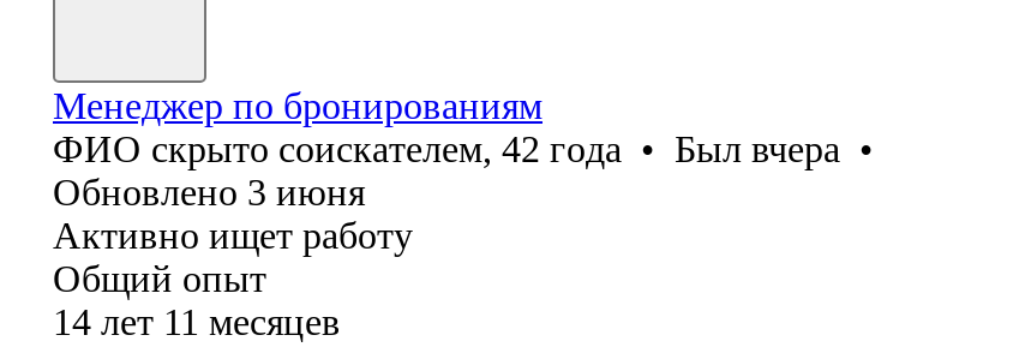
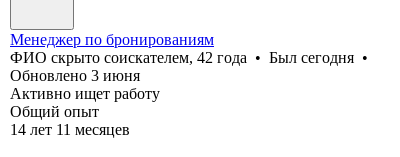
- ФИО скрыто соискателем, 42 года • Был вчера •
+ ФИО скрыто соискателем, 42 года • Был сегодня •
